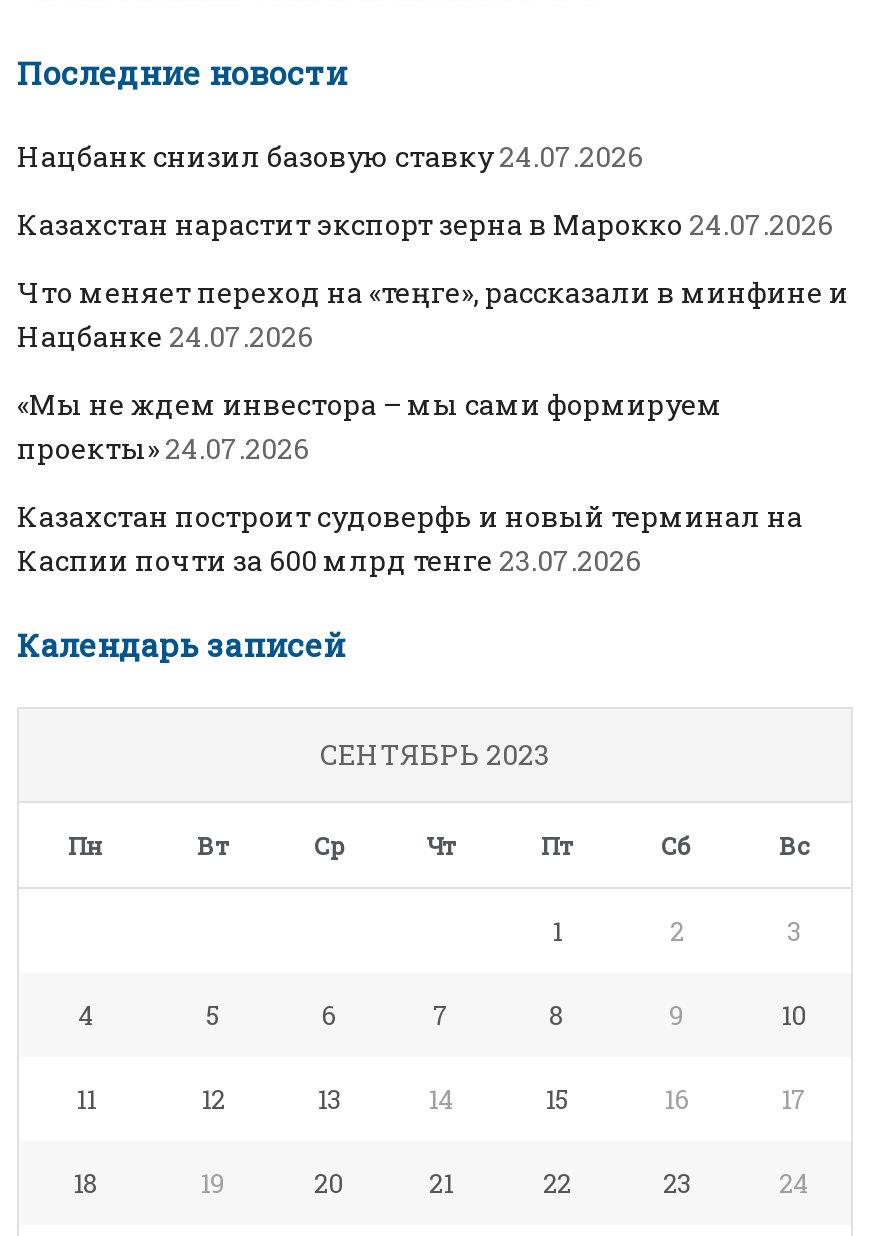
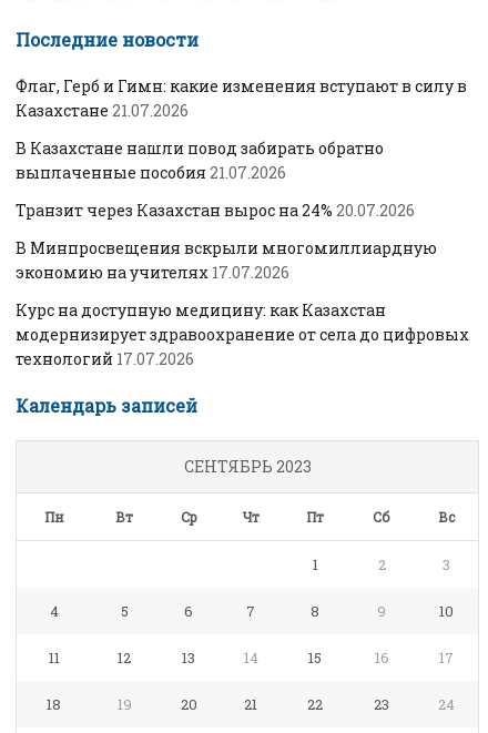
- Нацбанк снизил базовую ставку 24.07.2026
+ Флаг, Герб и Гимн: какие изменения вступают в силу в
+ Казахстане 21.07.2026

- Казахстан нарастит экспорт зерна в Марокко 24.07.2026
+ В Казахстане нашли повод забирать обратно
+ выплаченные пособия 21.07.2026

- Что меняет переход на «теңге», рассказали в минфине и
- Нацбанке 24.07.2026
+ Транзит через Казахстан вырос на 24% 20.07.2026

- «Мы не ждем инвестора – мы сами формируем
- проекты» 24.07.2026
+ В Минпросвещения вскрыли многомиллиардную
+ экономию на учителях 17.07.2026

- Казахстан построит судоверфь и новый терминал на
- Каспии почти за 600 млрд тенге 23.07.2026
+ Курс на доступную медицину: как Казахстан
+ модернизирует здравоохранение от села до цифровых
+ технологий 17.07.2026
